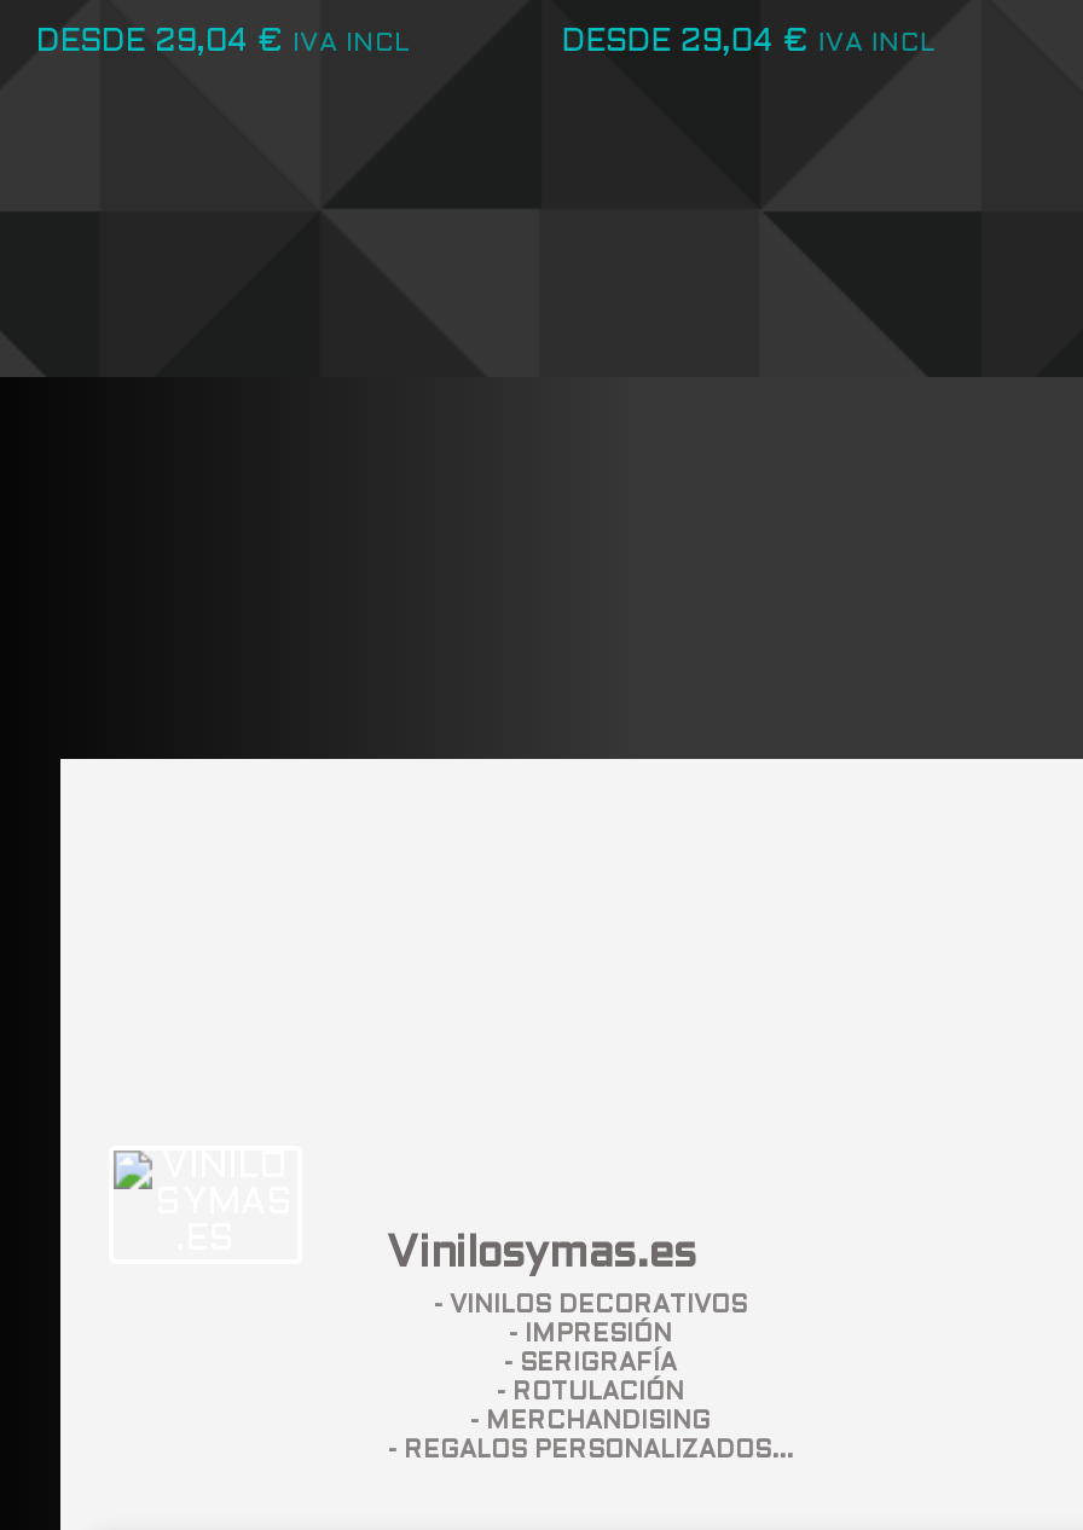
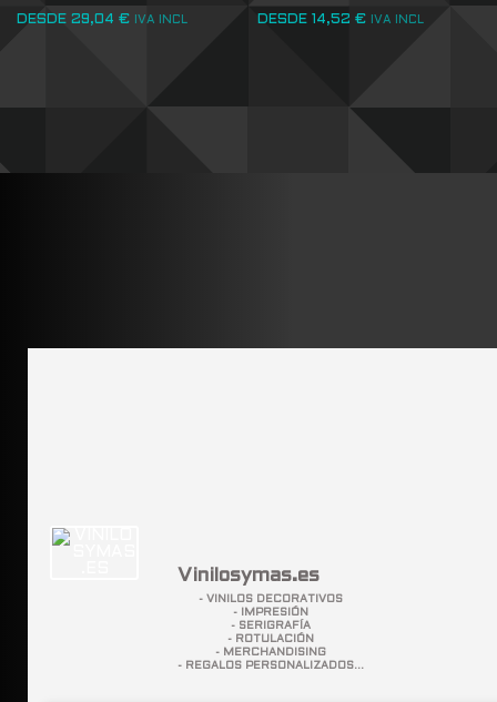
- DESDE 29,04 € IVA INCL
+ DESDE 14,52 € IVA INCL
